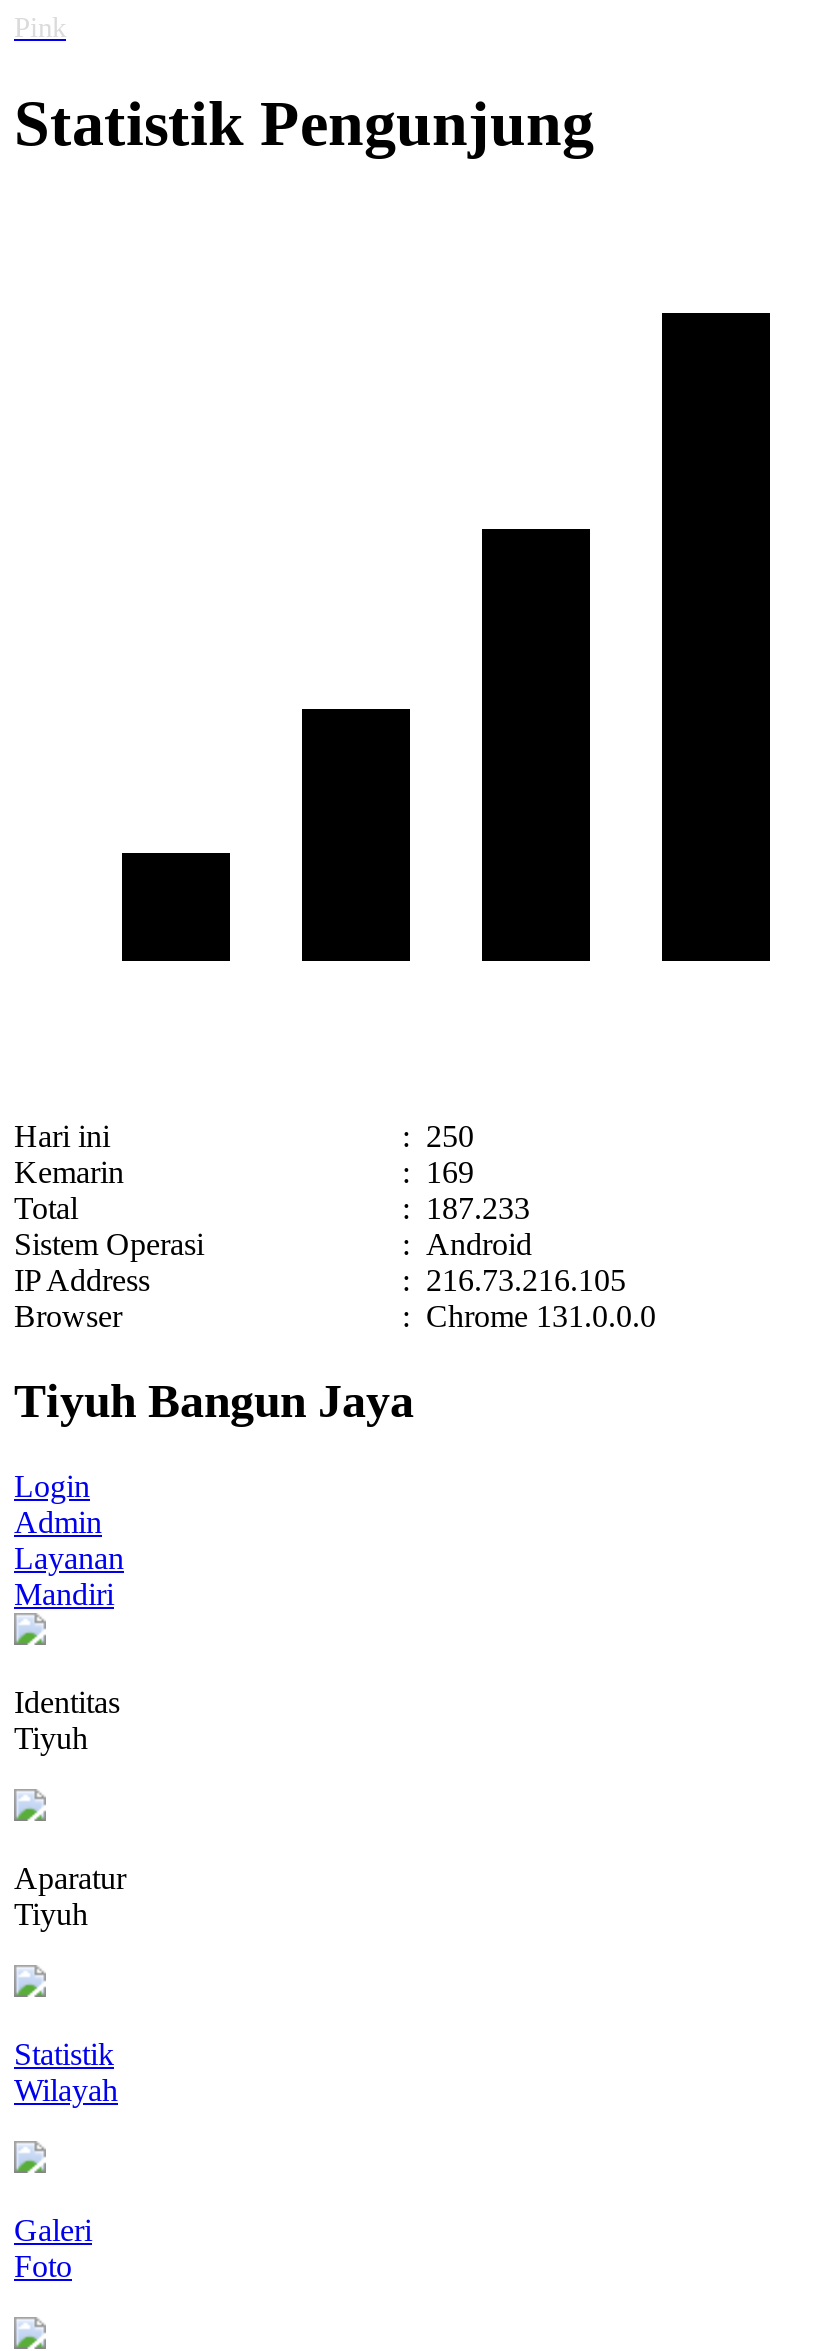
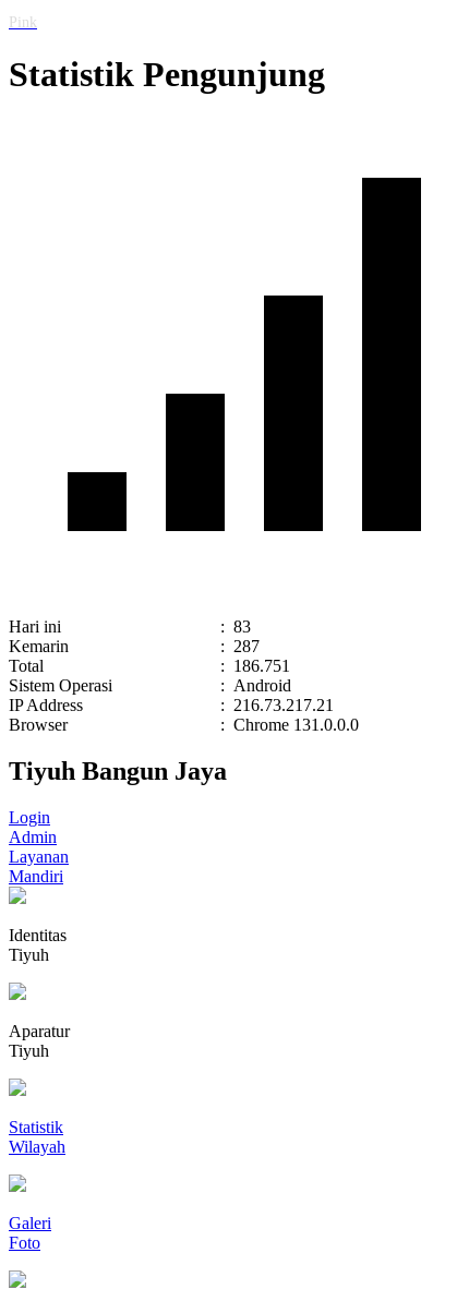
- : 250
+ : 83

- : 169
+ : 287

- : 187.233
+ : 186.751

- : 216.73.216.105
+ : 216.73.217.21
